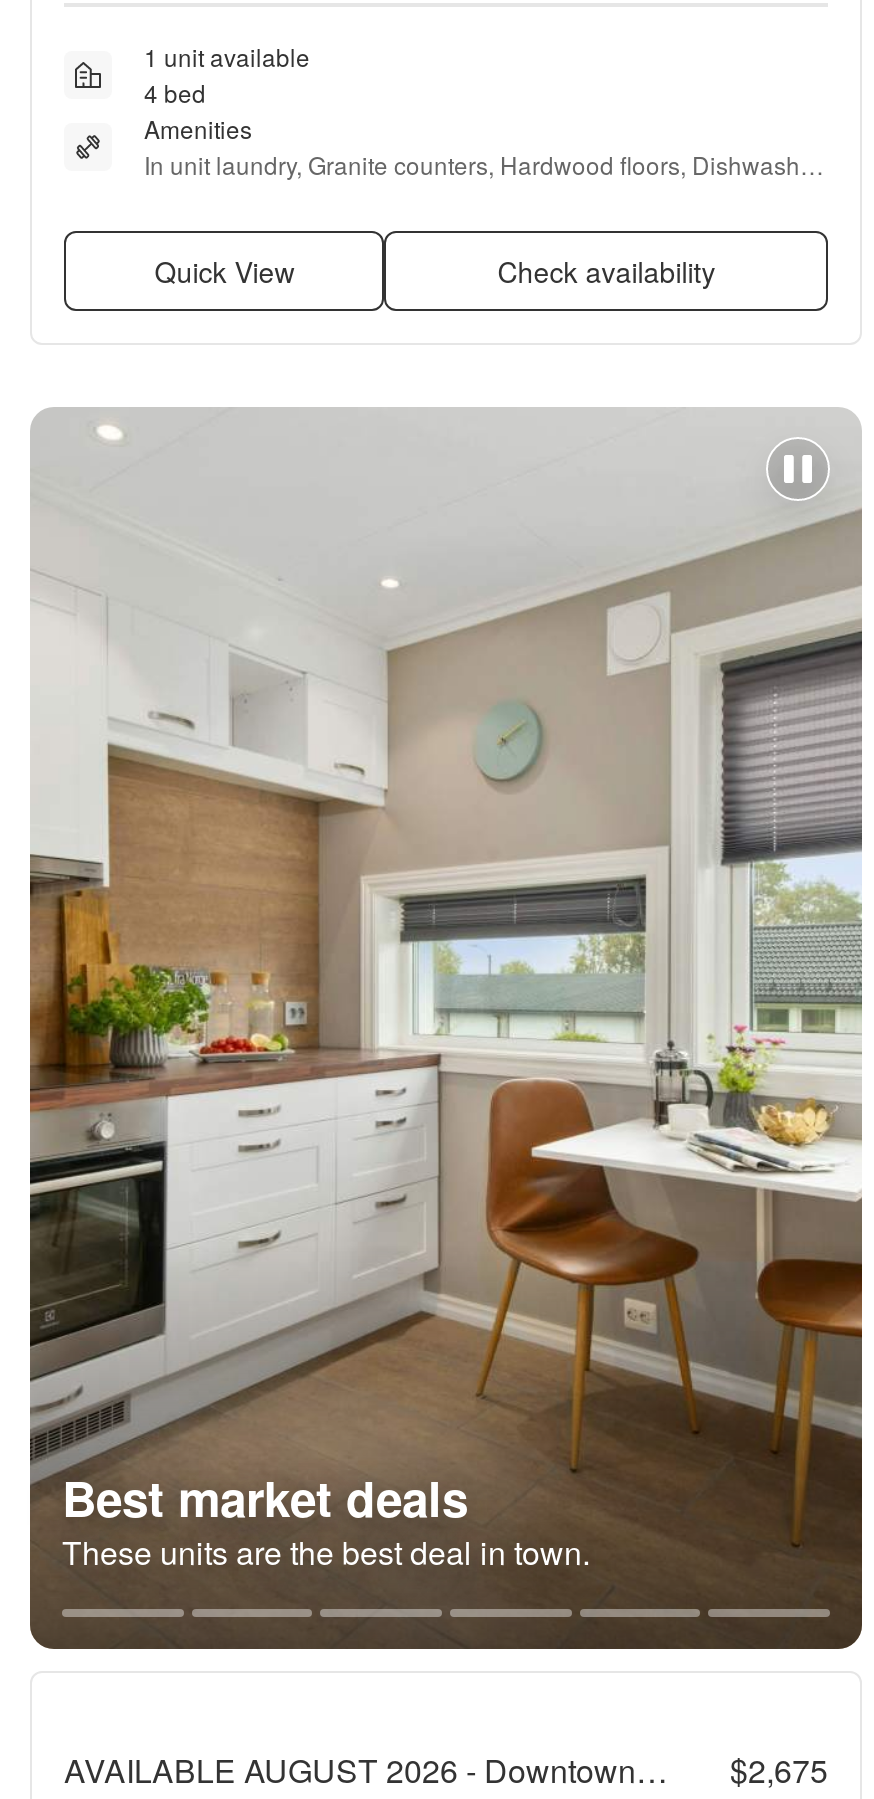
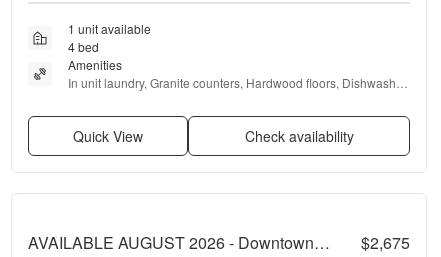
- [image]
- Best market deals
- These units are the best deal in town.
